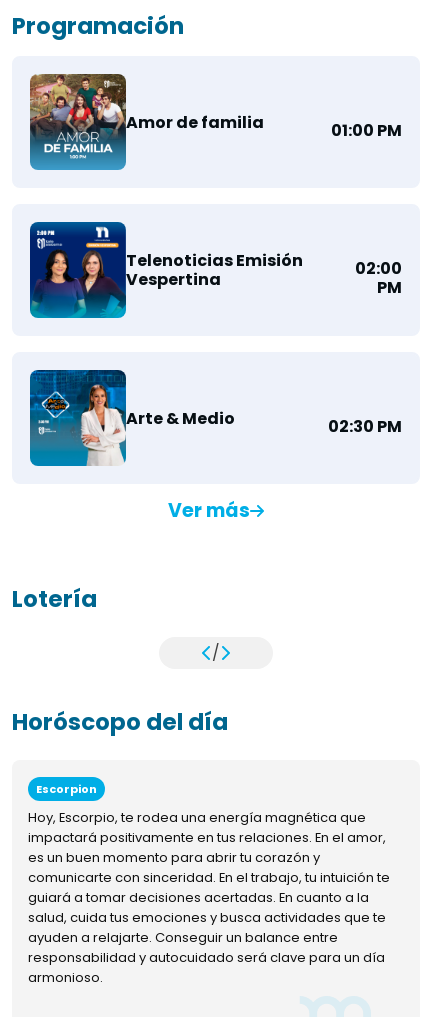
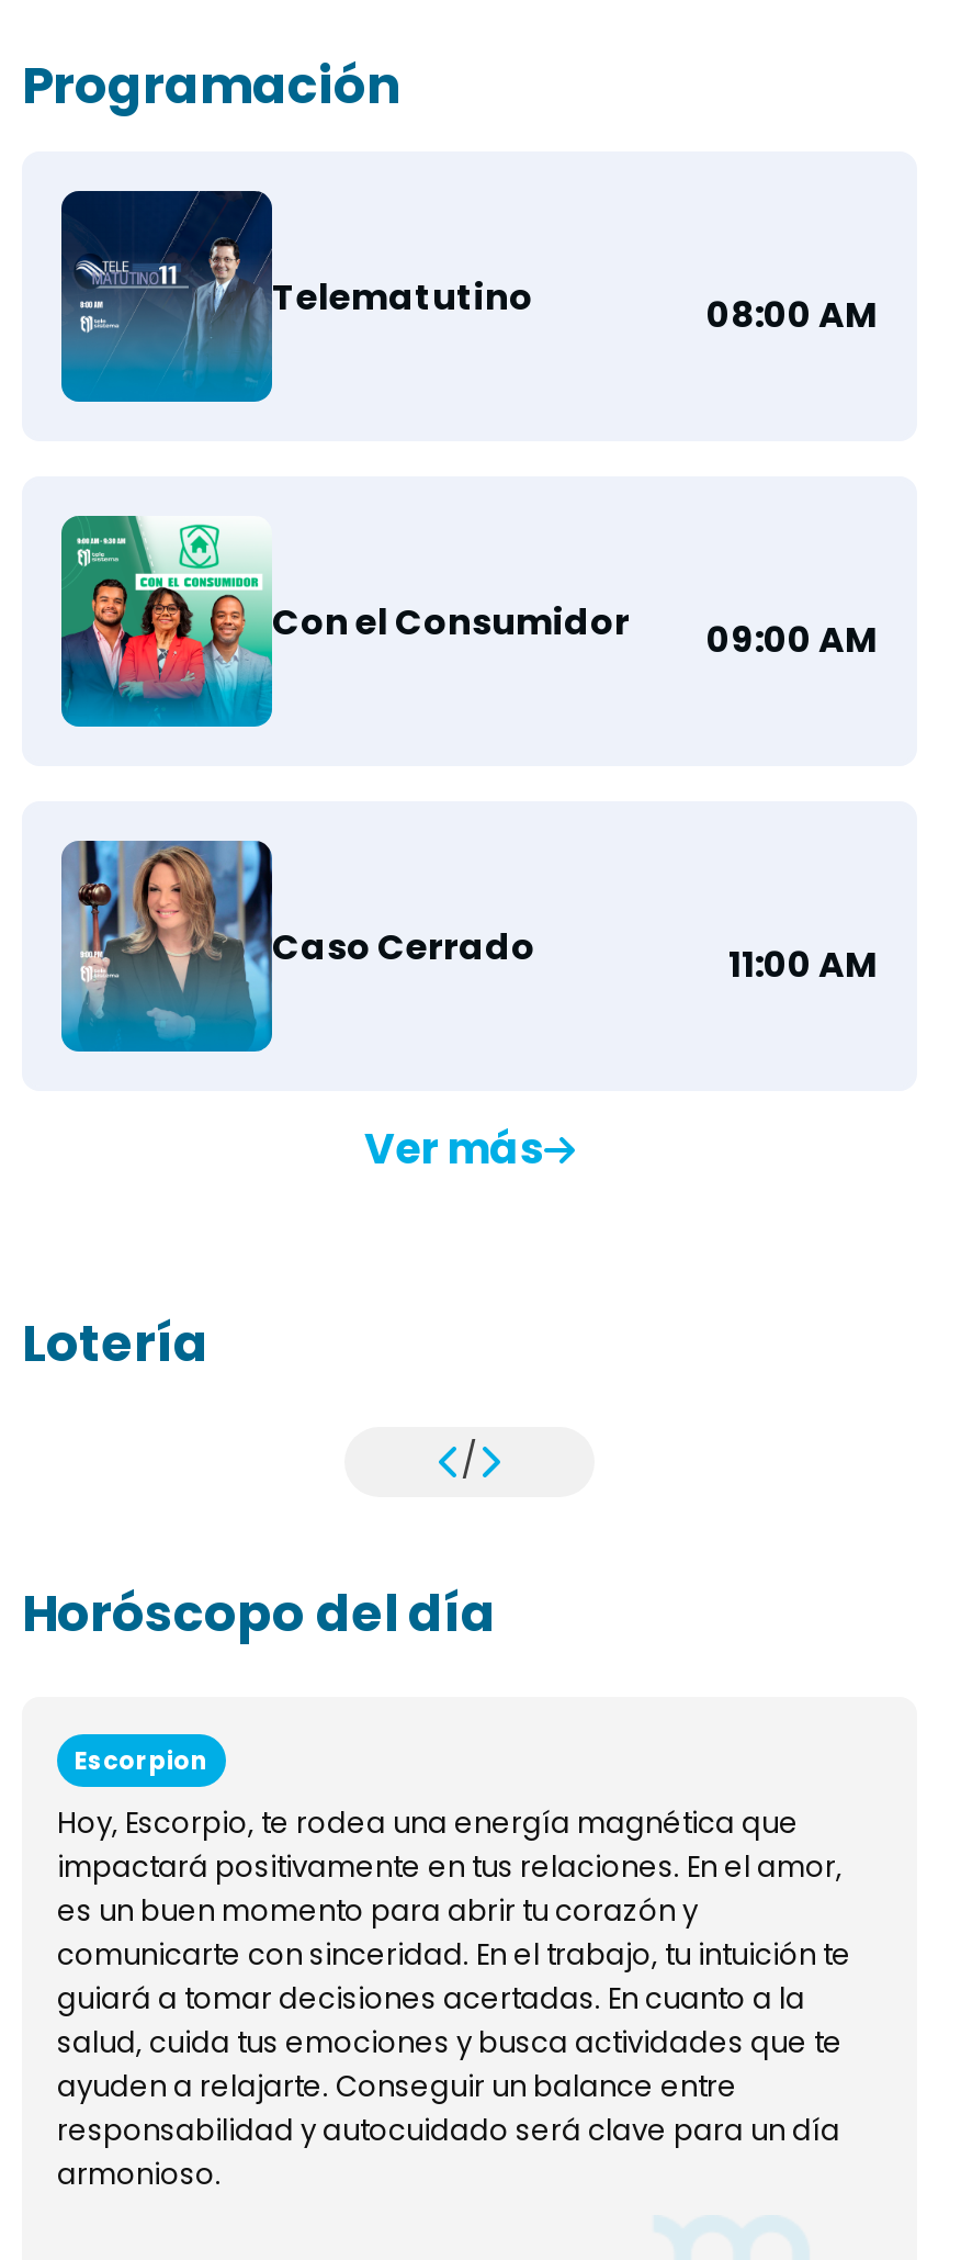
- [image]
- Amor de familia
- 01:00 PM
+ [image]
+ Telematutino
+ 08:00 AM

- [image]
- Telenoticias Emisión
- Vespertina
- 02:00
- PM
+ [image]
+ Con el Consumidor
+ 09:00 AM

- [image]
- Arte & Medio
- 02:30 PM
+ [image]
+ Caso Cerrado
+ 11:00 AM
